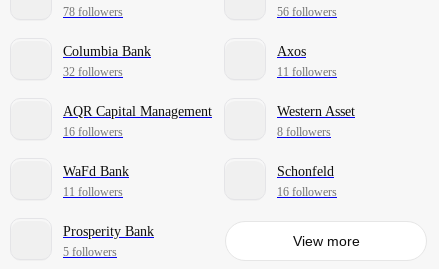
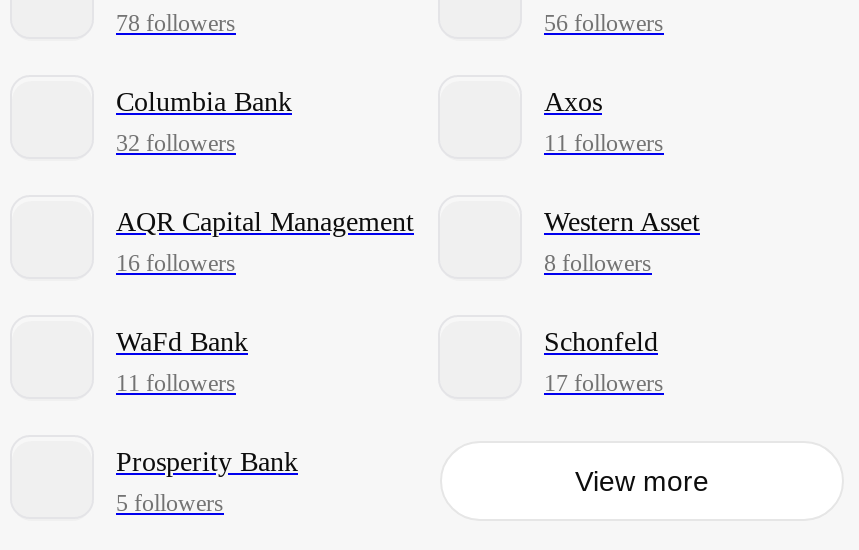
- 16 followers
+ 17 followers
